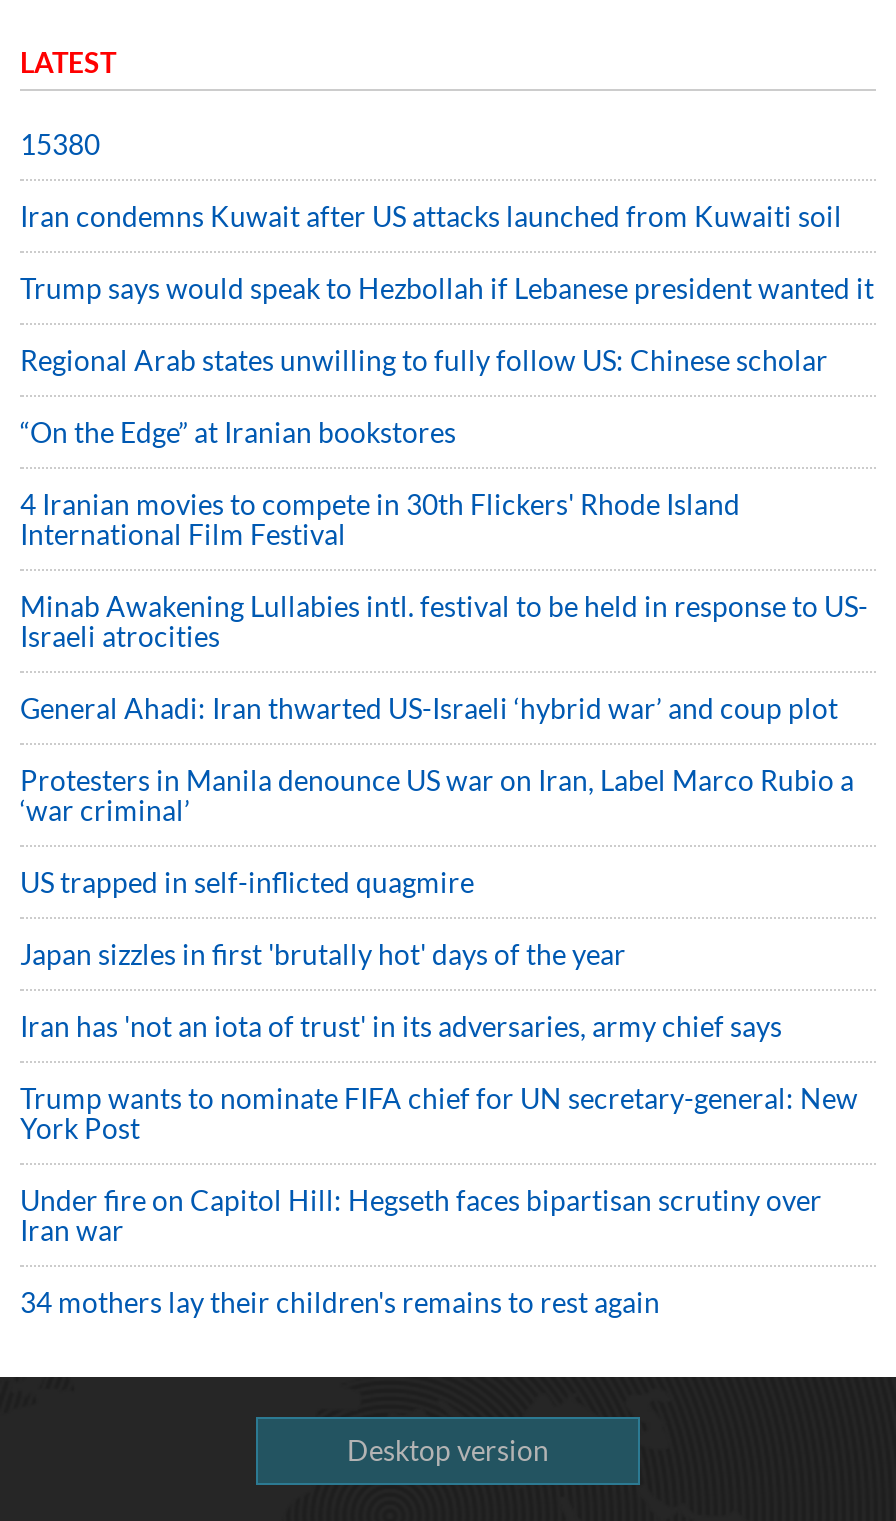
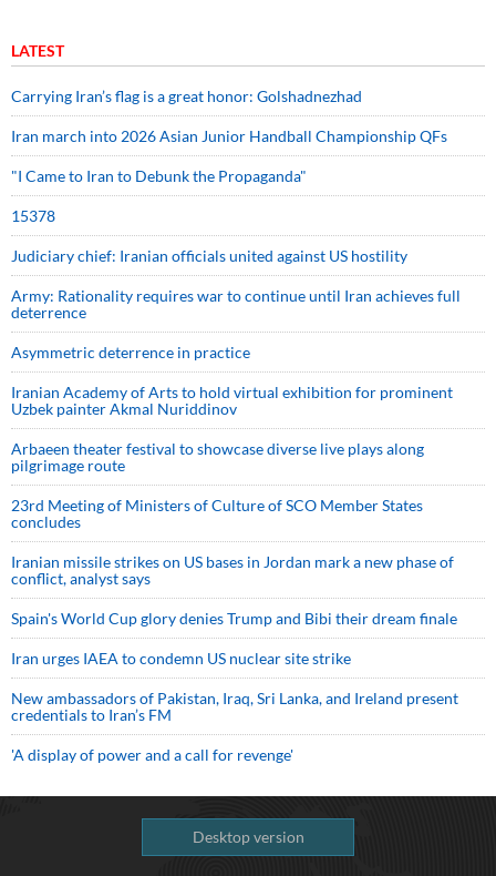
- 15380
+ Carrying Iran’s flag is a great honor: Golshadnezhad

- Iran condemns Kuwait after US attacks launched from Kuwaiti soil
+ Iran march into 2026 Asian Junior Handball Championship QFs

- Trump says would speak to Hezbollah if Lebanese president wanted it
+ "I Came to Iran to Debunk the Propaganda"

- Regional Arab states unwilling to fully follow US: Chinese scholar
+ 15378

- “On the Edge” at Iranian bookstores
+ Judiciary chief: Iranian officials united against US hostility

- 4 Iranian movies to compete in 30th Flickers' Rhode Island
- International Film Festival
+ Army: Rationality requires war to continue until Iran achieves full
+ deterrence

- Minab Awakening Lullabies intl. festival to be held in response to US-
- Israeli atrocities
+ Asymmetric deterrence in practice

- General Ahadi: Iran thwarted US-Israeli ‘hybrid war’ and coup plot
+ Iranian Academy of Arts to hold virtual exhibition for prominent
+ Uzbek painter Akmal Nuriddinov

- Protesters in Manila denounce US war on Iran, Label Marco Rubio a
- ‘war criminal’
+ Arbaeen theater festival to showcase diverse live plays along
+ pilgrimage route

- US trapped in self-inflicted quagmire
+ 23rd Meeting of Ministers of Culture of SCO Member States
+ concludes

- Japan sizzles in first 'brutally hot' days of the year
+ Iranian missile strikes on US bases in Jordan mark a new phase of
+ conflict, analyst says

- Iran has 'not an iota of trust' in its adversaries, army chief says
+ Spain's World Cup glory denies Trump and Bibi their dream finale

- Trump wants to nominate FIFA chief for UN secretary-general: New
- York Post
+ Iran urges IAEA to condemn US nuclear site strike

- Under fire on Capitol Hill: Hegseth faces bipartisan scrutiny over
- Iran war
+ New ambassadors of Pakistan, Iraq, Sri Lanka, and Ireland present
+ credentials to Iran’s FM

- 34 mothers lay their children's remains to rest again
+ 'A display of power and a call for revenge'
